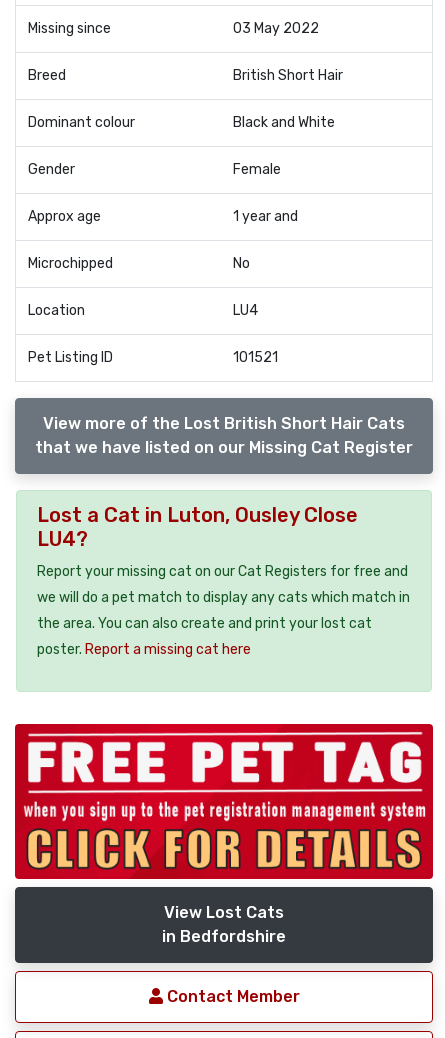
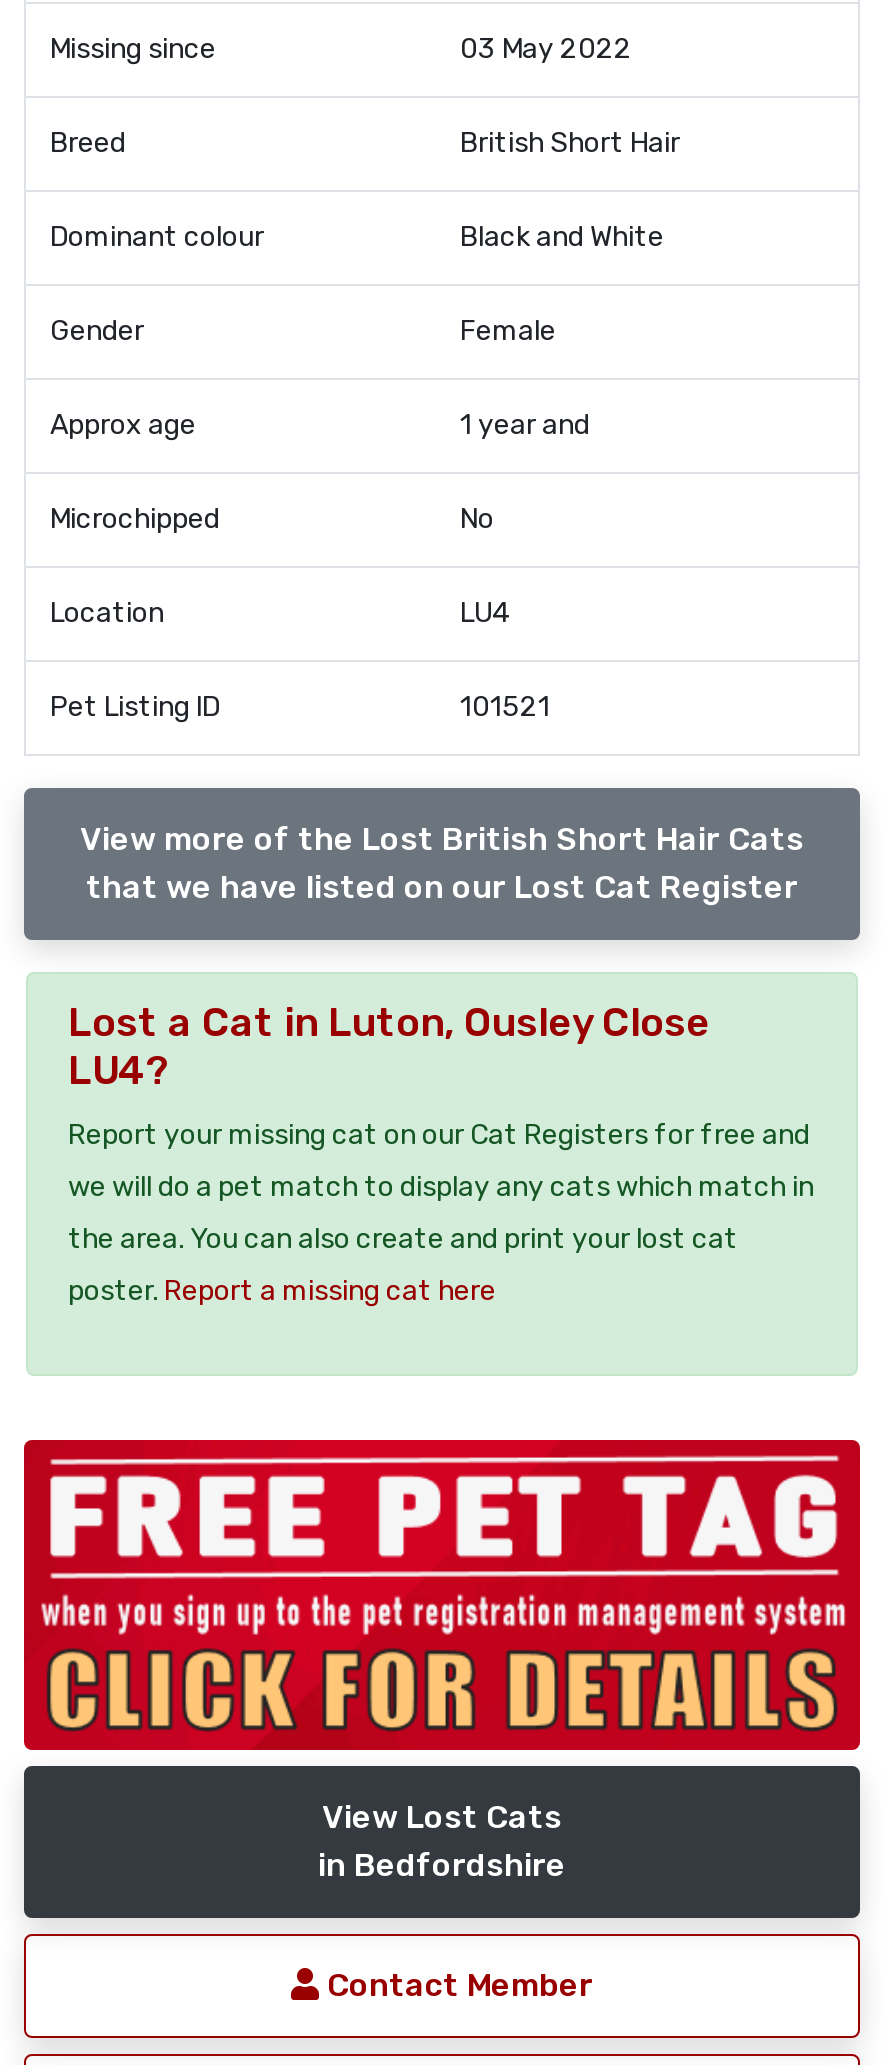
- that we have listed on our Missing Cat Register
+ that we have listed on our Lost Cat Register
